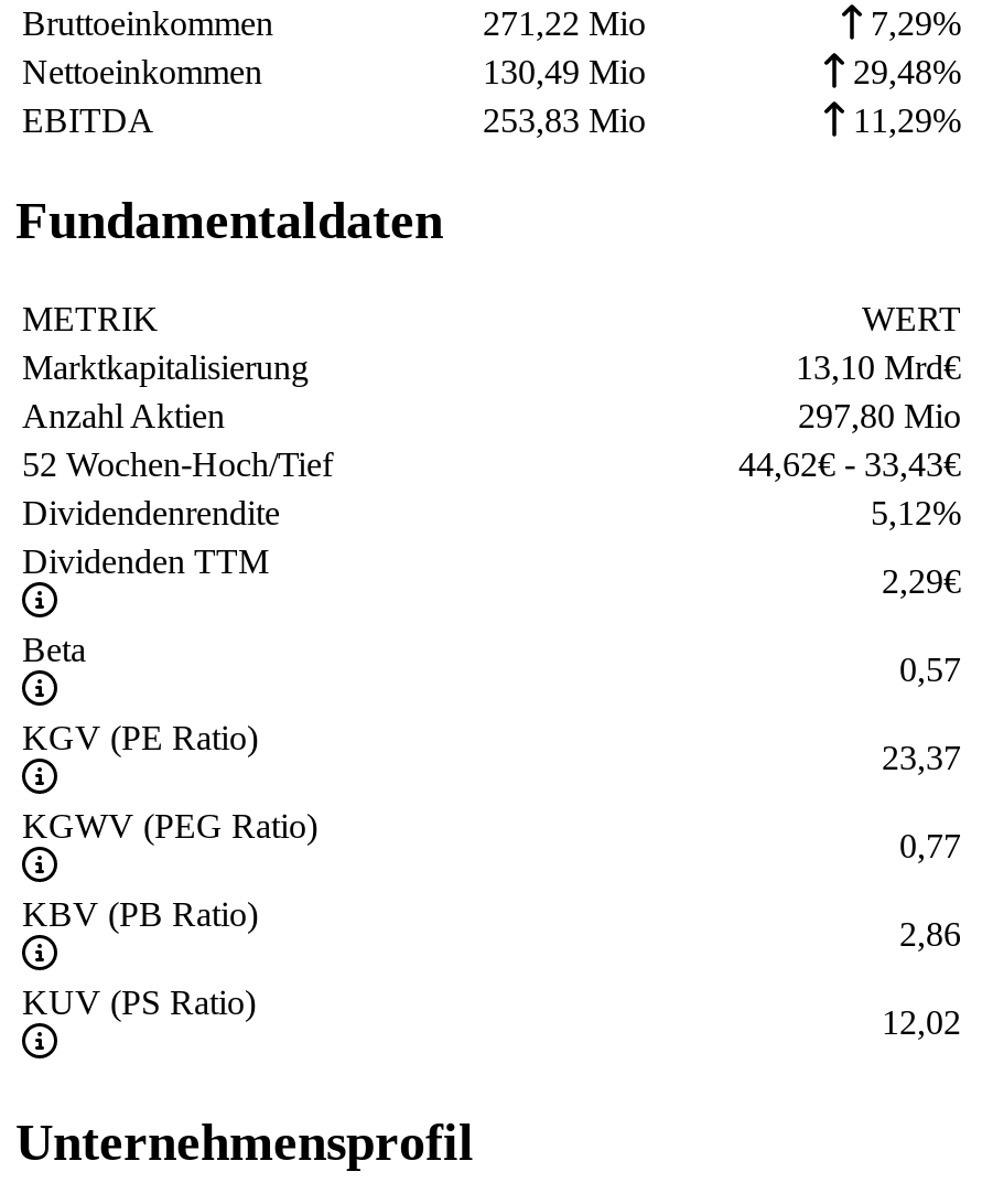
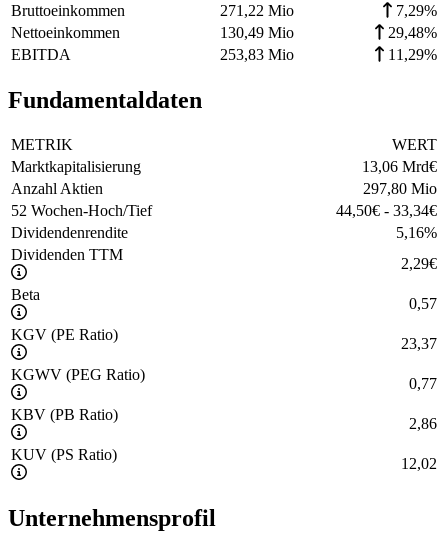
- 13,10 Mrd€
+ 13,06 Mrd€

- 44,62€- 33,43€
+ 44,50€- 33,34€

- 5,12%
+ 5,16%
